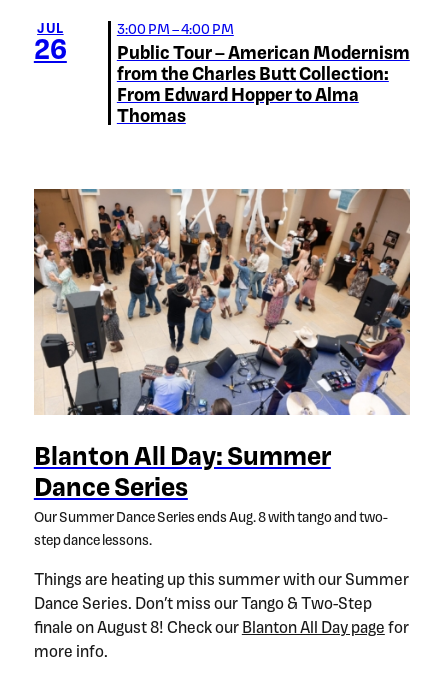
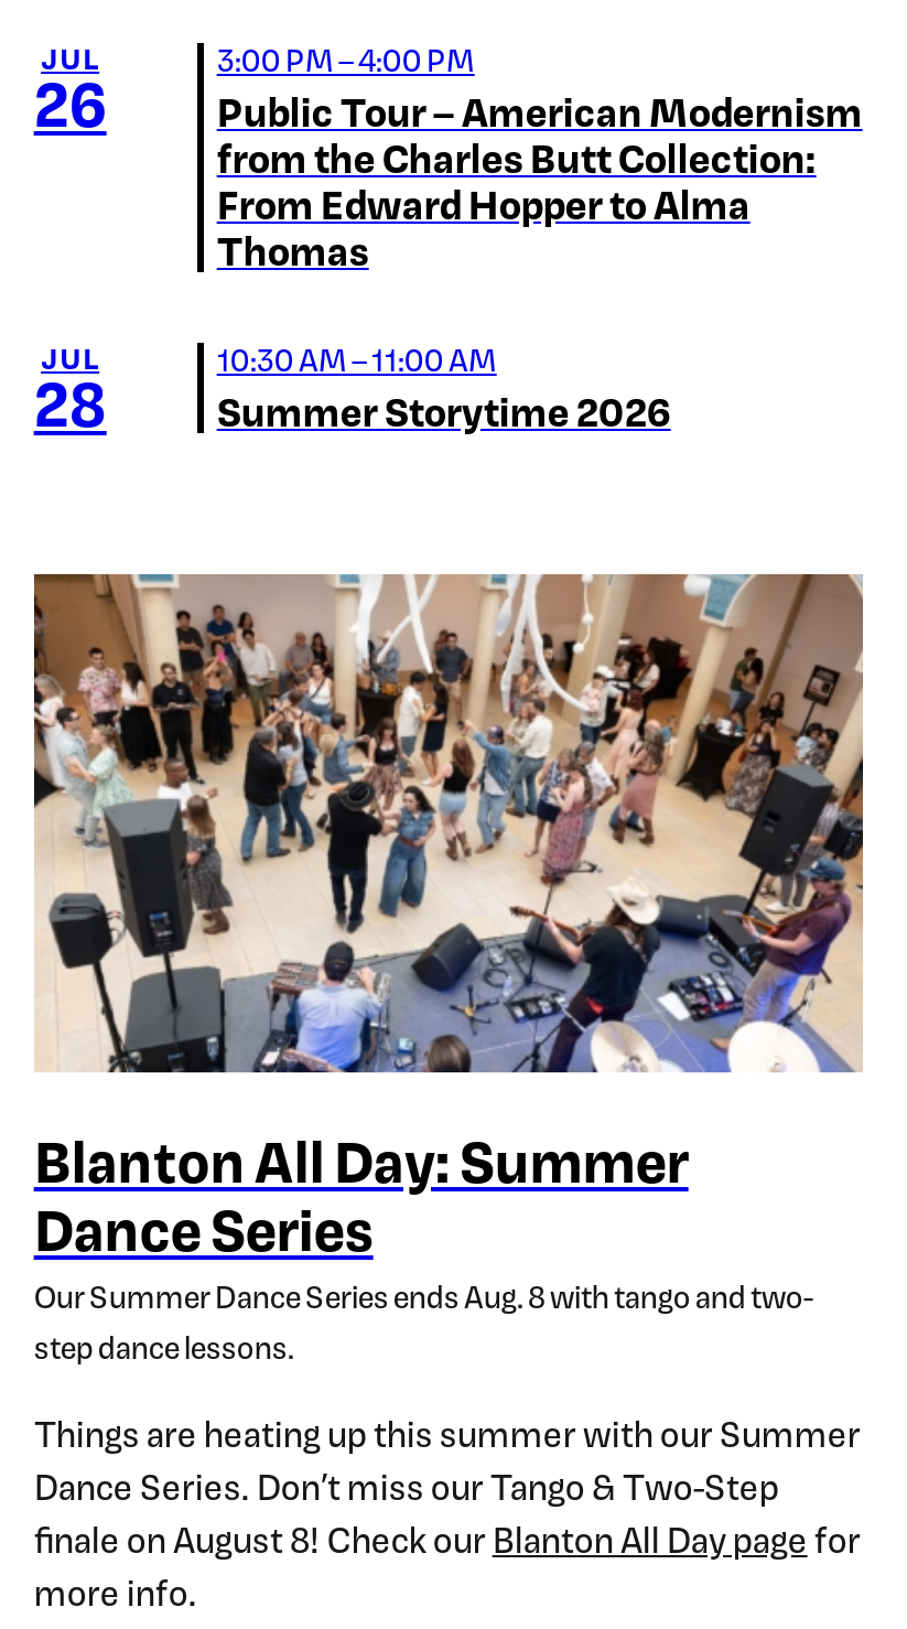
+ JUL
+ 28

+ 10:30 AM – 11:00 AM
+ Summer Storytime 2026
